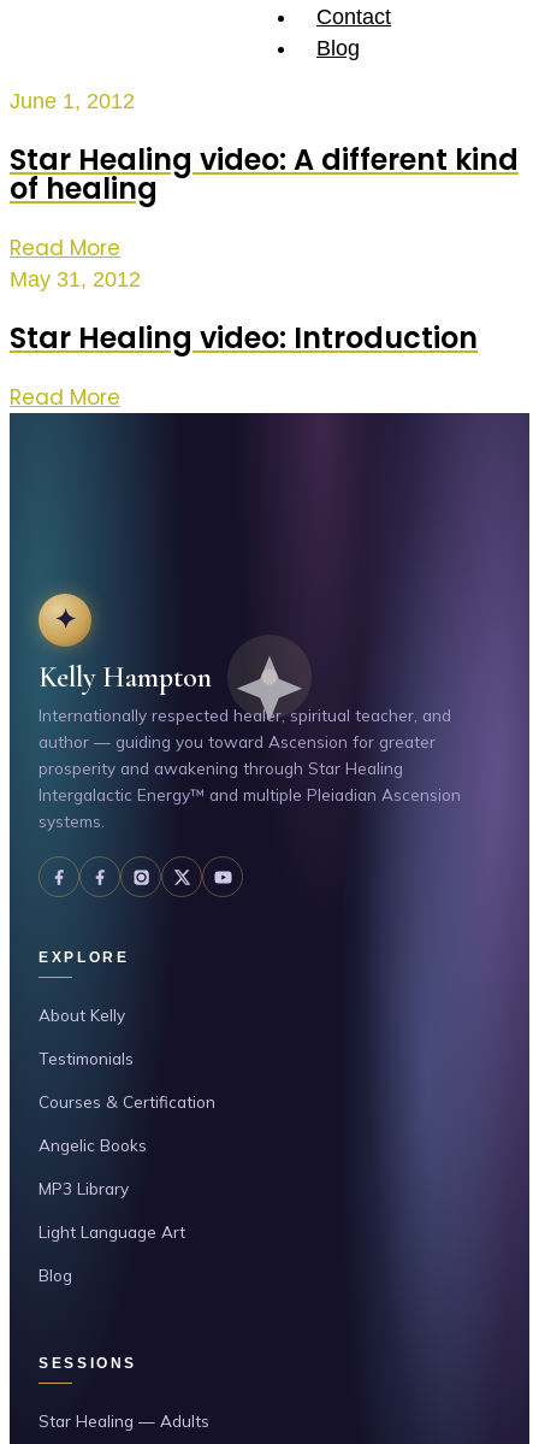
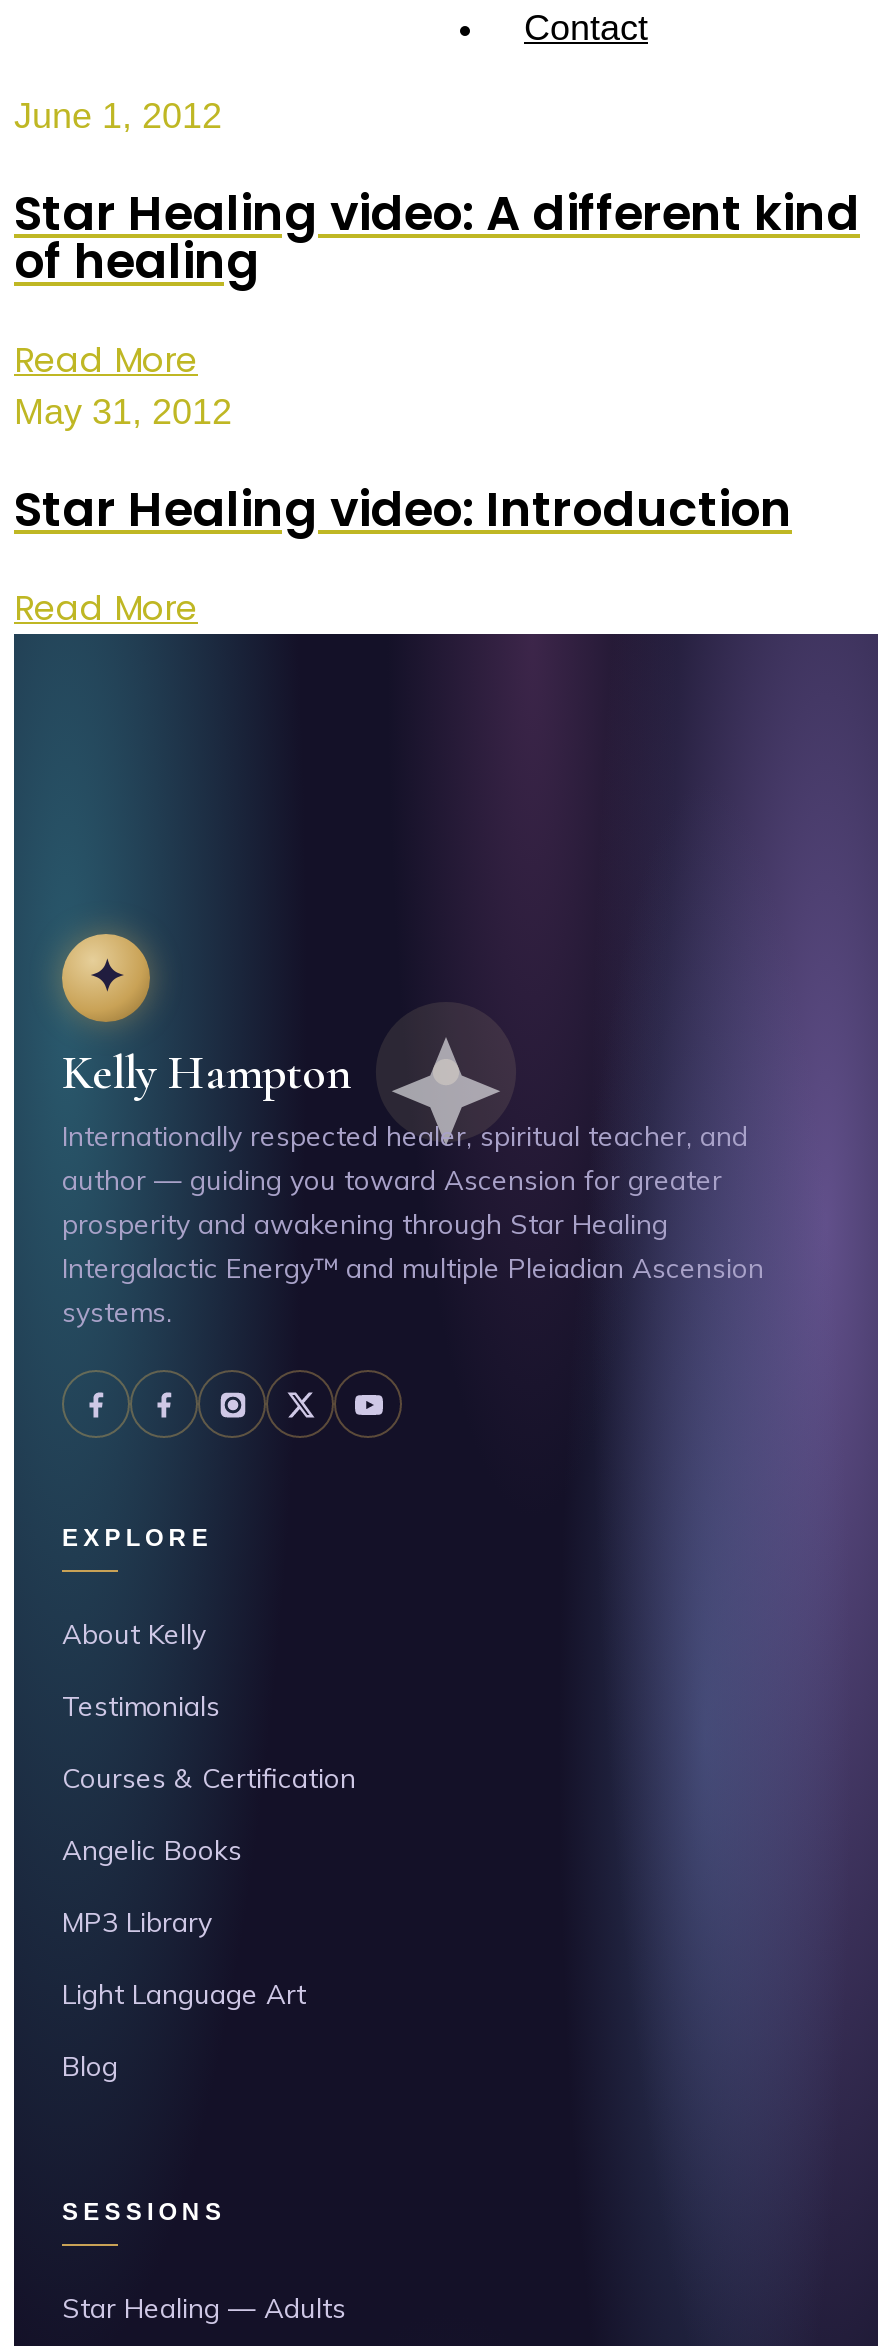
- Blog
